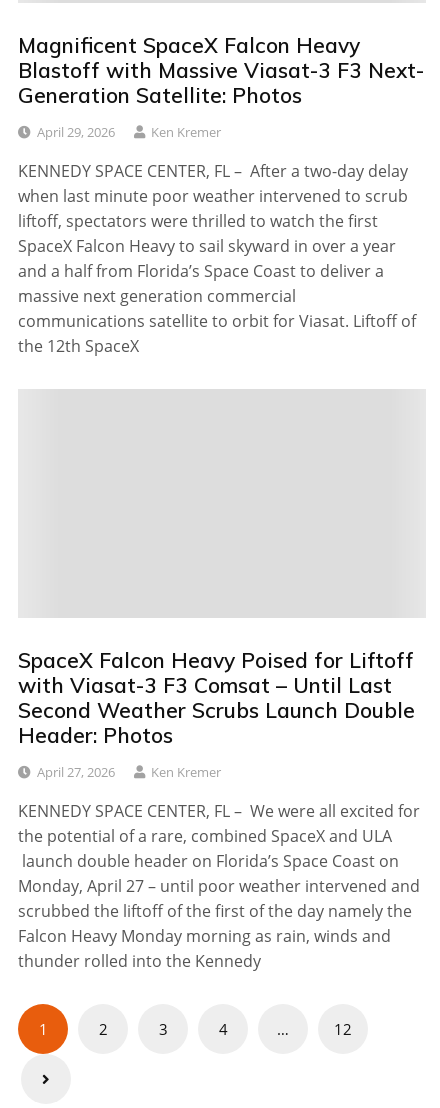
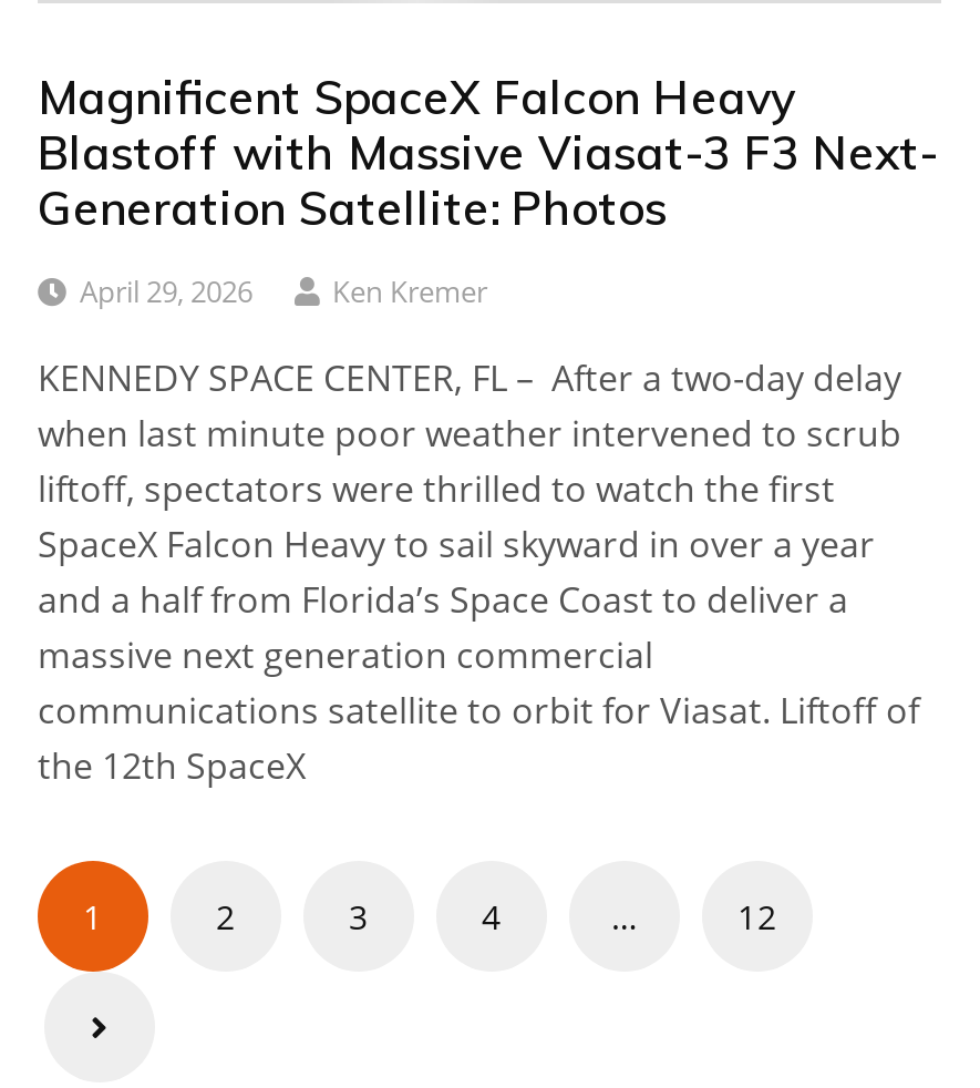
- SpaceX Falcon Heavy Poised for Liftoff
- with Viasat-3 F3 Comsat – Until Last
- Second Weather Scrubs Launch Double
- Header: Photos
- April 27, 2026
- Ken Kremer
- KENNEDY SPACE CENTER, FL – We were all excited for
- the potential of a rare, combined SpaceX and ULA
- launch double header on Florida’s Space Coast on
- Monday, April 27 – until poor weather intervened and
- scrubbed the liftoff of the first of the day namely the
- Falcon Heavy Monday morning as rain, winds and
- thunder rolled into the Kennedy
